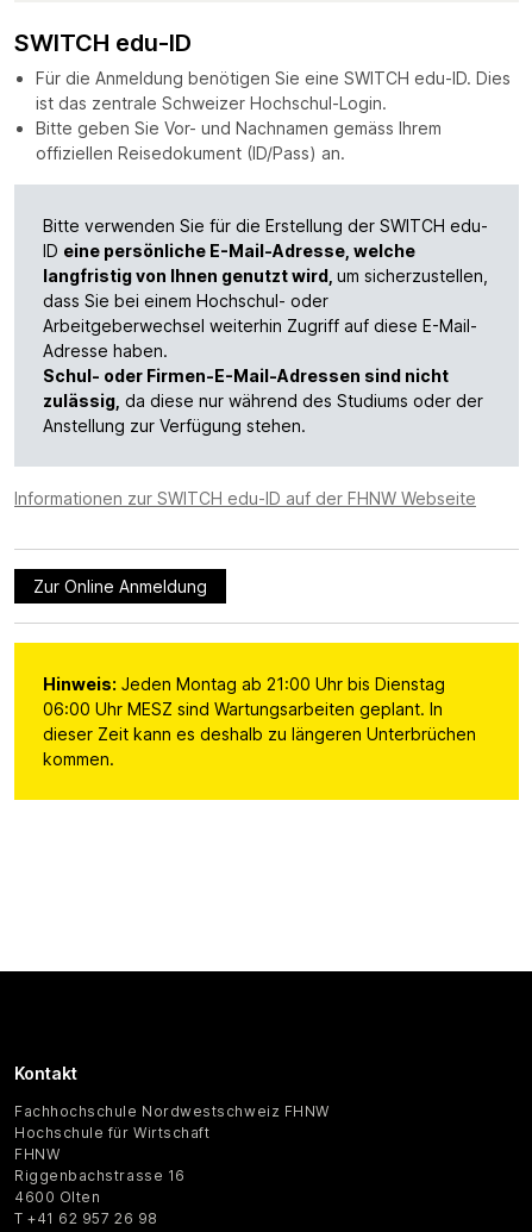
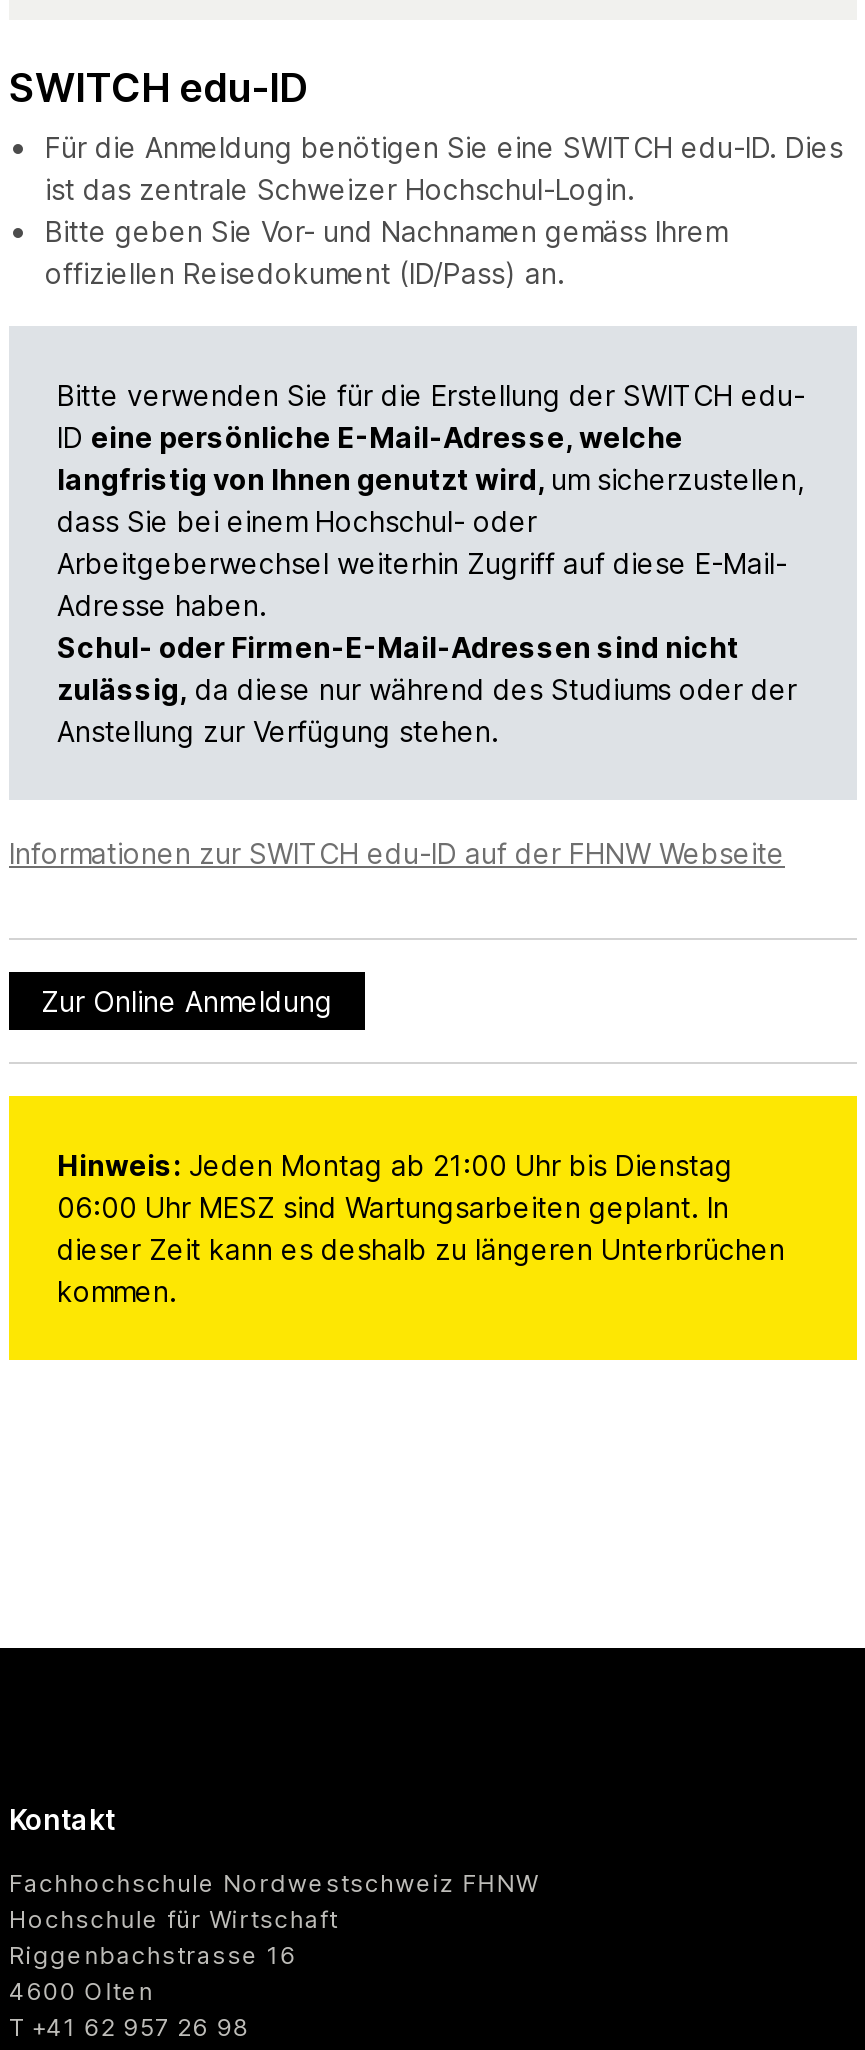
- FHNW
